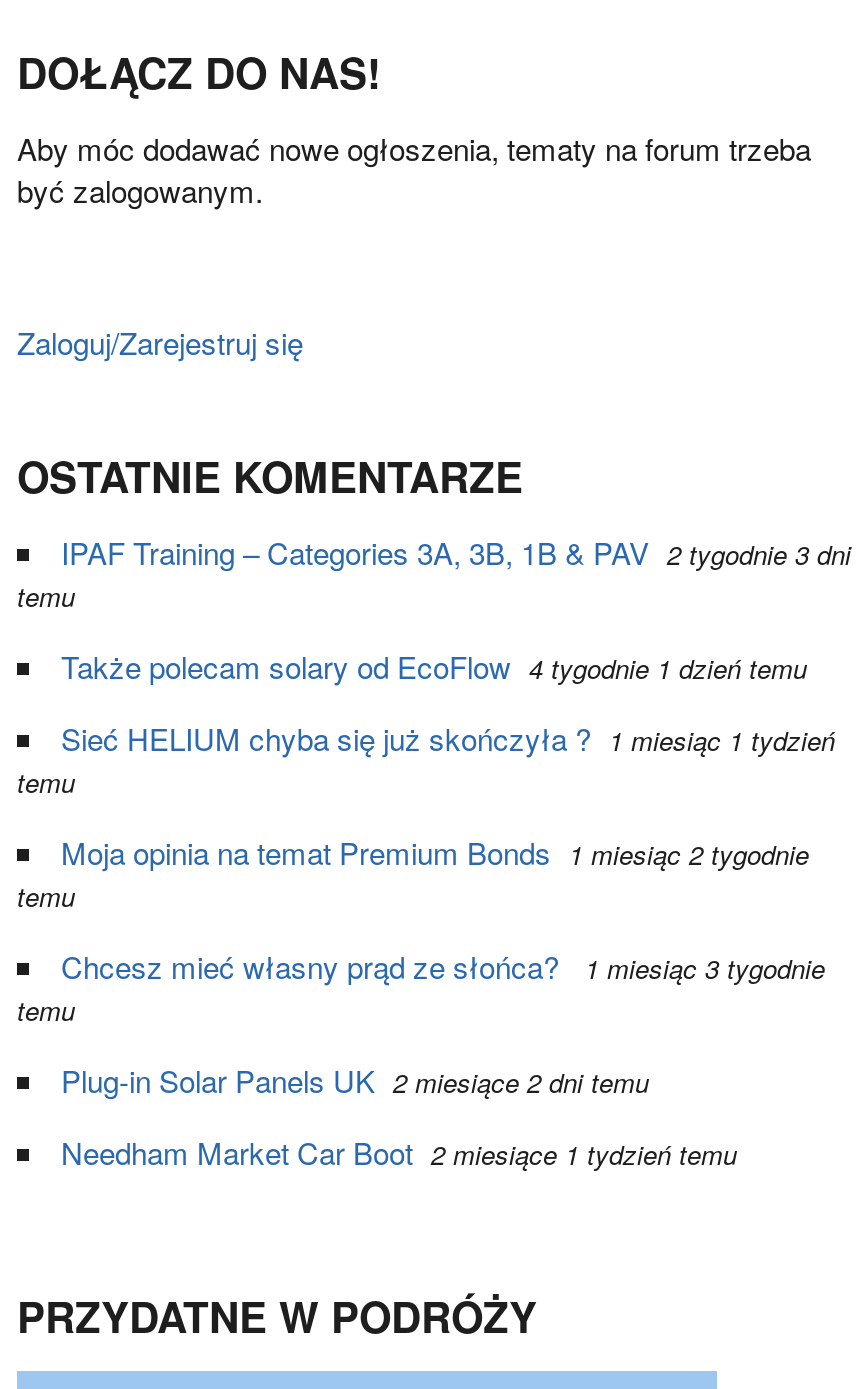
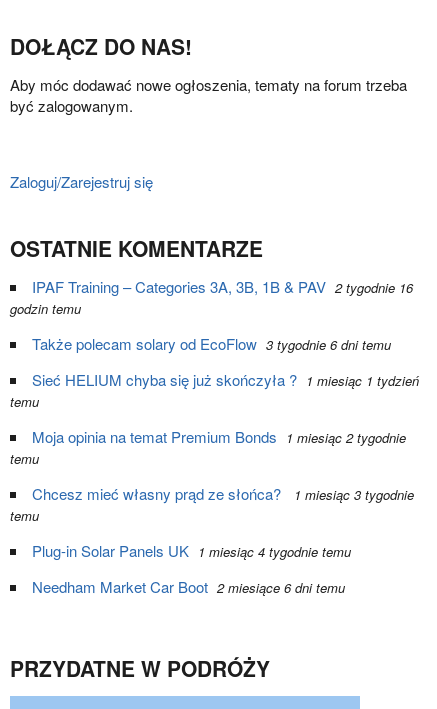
- IPAF Training – Categories 3A, 3B, 1B & PAV 2 tygodnie 3 dni
- temu
+ IPAF Training – Categories 3A, 3B, 1B & PAV 2 tygodnie 16
+ godzin temu

- Także polecam solary od EcoFlow 4 tygodnie 1 dzień temu
+ Także polecam solary od EcoFlow 3 tygodnie 6 dni temu

- Plug-in Solar Panels UK 2 miesiące 2 dni temu
+ Plug-in Solar Panels UK 1 miesiąc 4 tygodnie temu

- Needham Market Car Boot 2 miesiące 1 tydzień temu
+ Needham Market Car Boot 2 miesiące 6 dni temu
